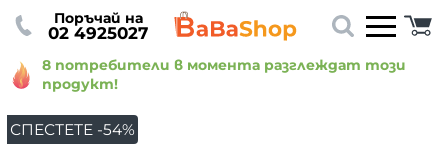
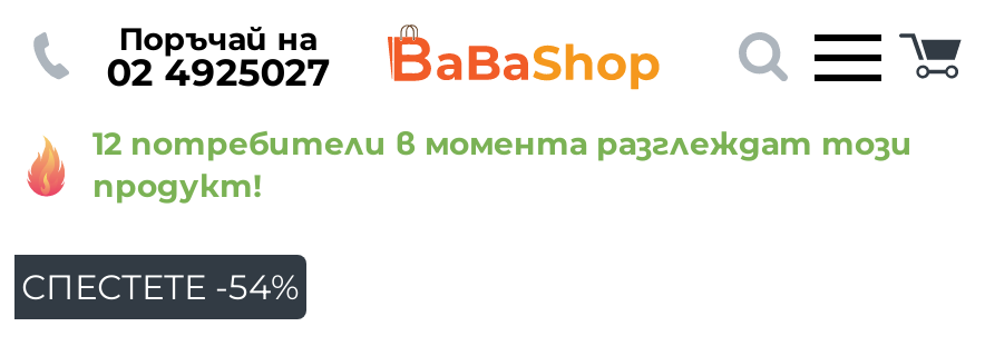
- 8 потребители в момента разглеждат този
+ 12 потребители в момента разглеждат този
